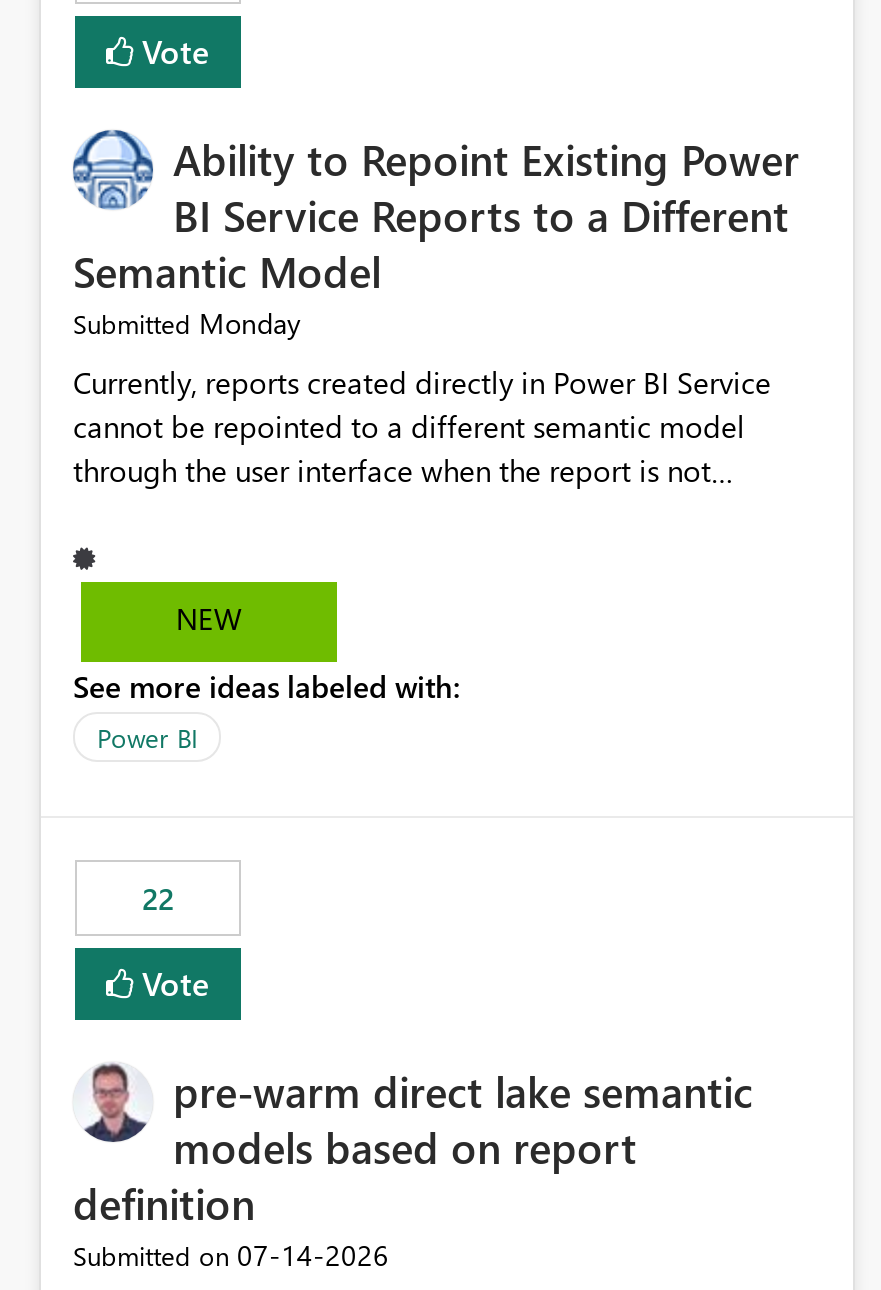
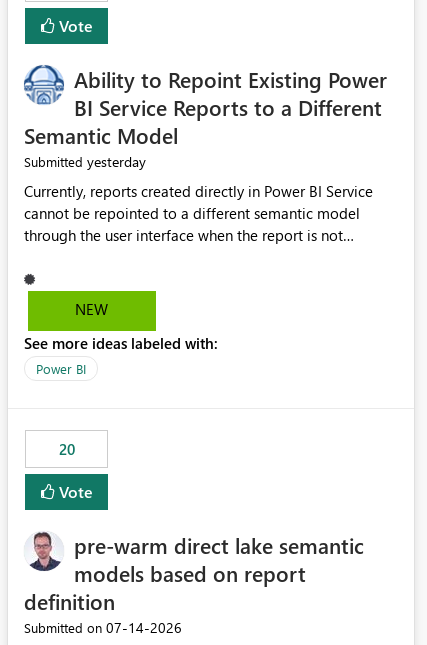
- Submitted Monday
+ Submitted yesterday

- 22
+ 20
